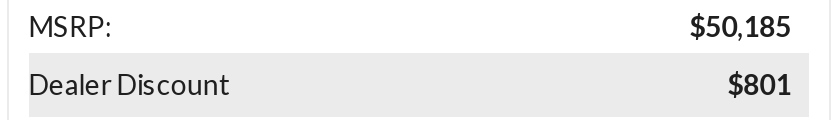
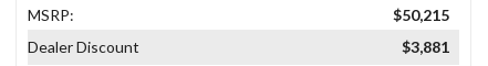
- $50,185
+ $50,215

- $801
+ $3,881
